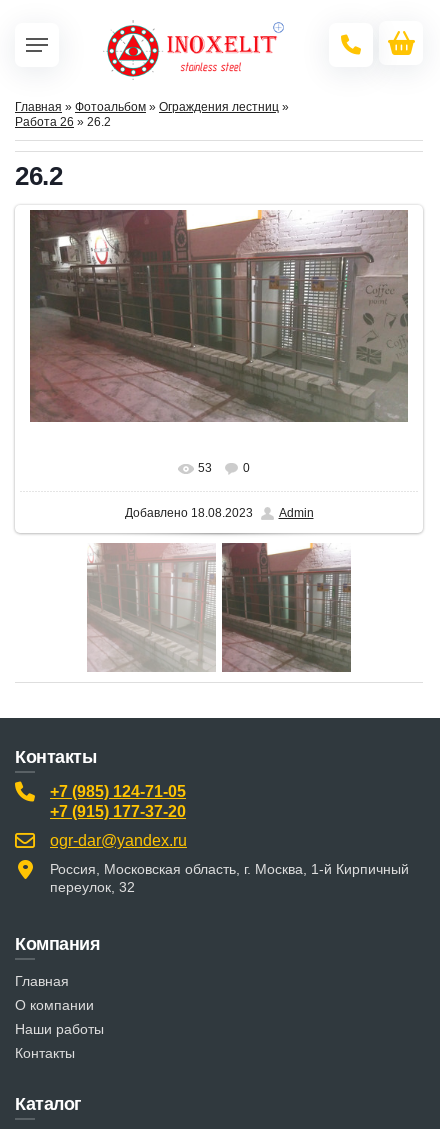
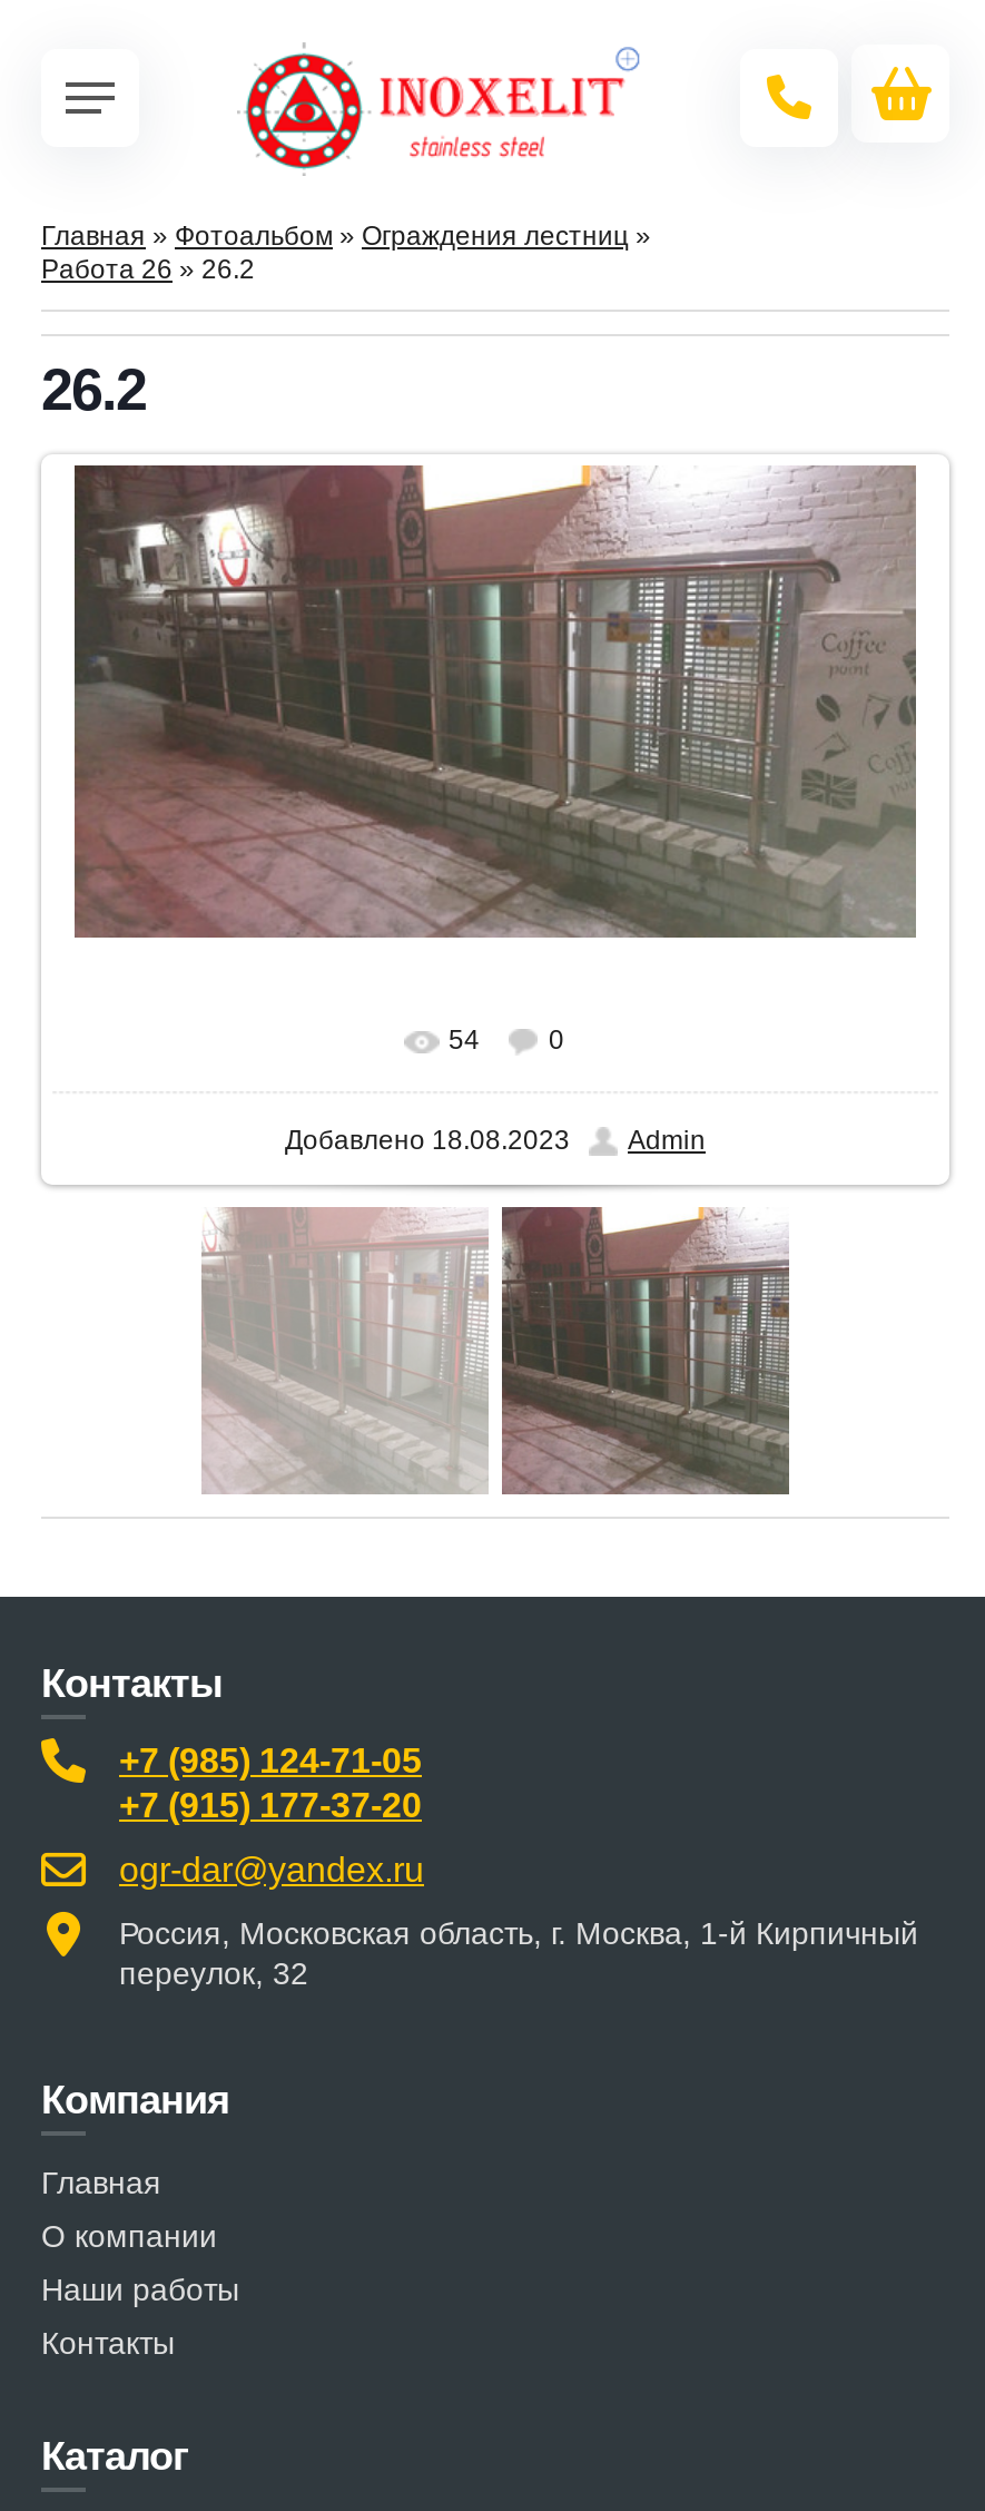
- 53
+ 54
